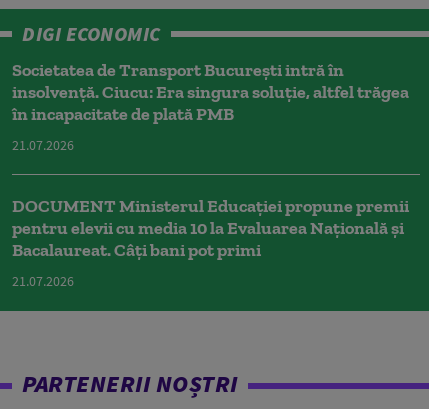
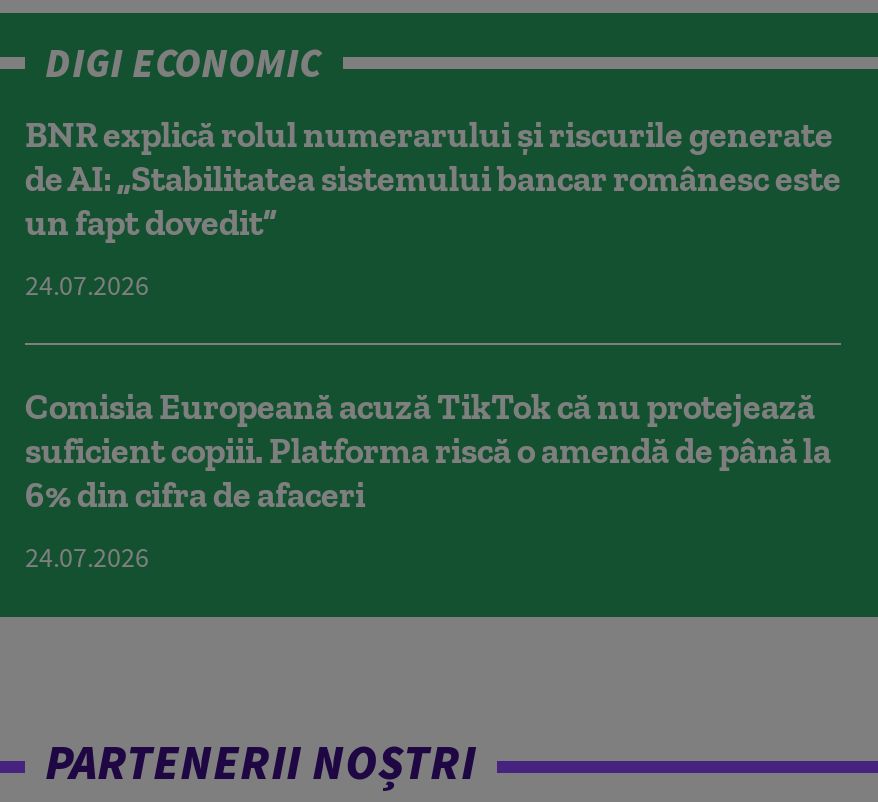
- Societatea de Transport București intră în
- insolvență. Ciucu: Era singura soluție, altfel trăgea
- în incapacitate de plată PMB
+ BNR explică rolul numerarului și riscurile generate
+ de AI: „Stabilitatea sistemului bancar românesc este
+ un fapt dovedit”

- 21.07.2026
+ 24.07.2026

- DOCUMENT Ministerul Educației propune premii
- pentru elevii cu media 10 la Evaluarea Națională și
- Bacalaureat. Câți bani pot primi
+ Comisia Europeană acuză TikTok că nu protejează
+ suficient copiii. Platforma riscă o amendă de până la
+ 6% din cifra de afaceri

- 21.07.2026
+ 24.07.2026
